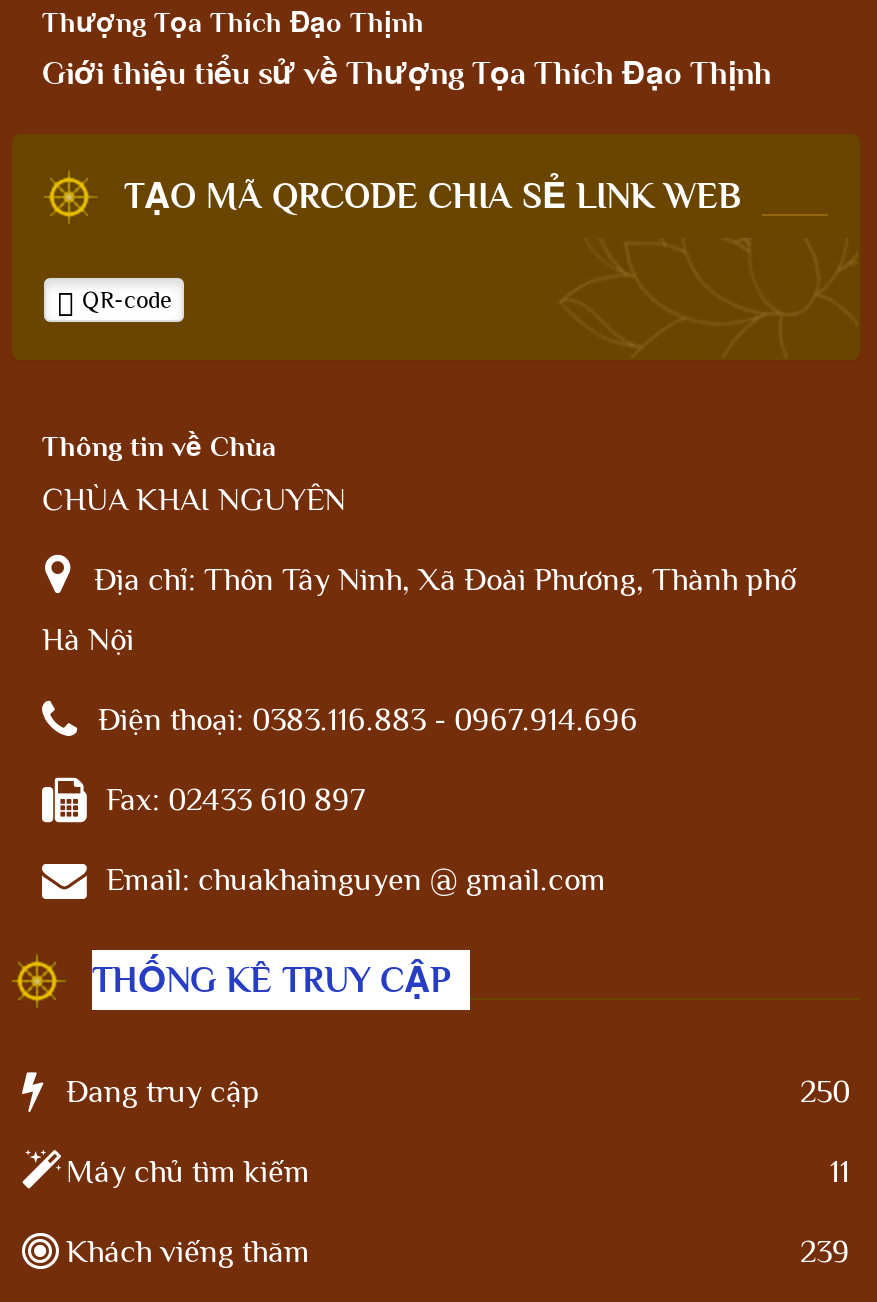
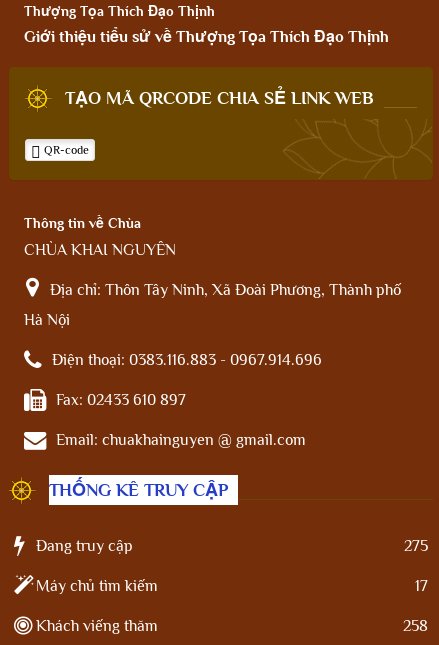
- 250
+ 275

- 11
+ 17

- 239
+ 258
